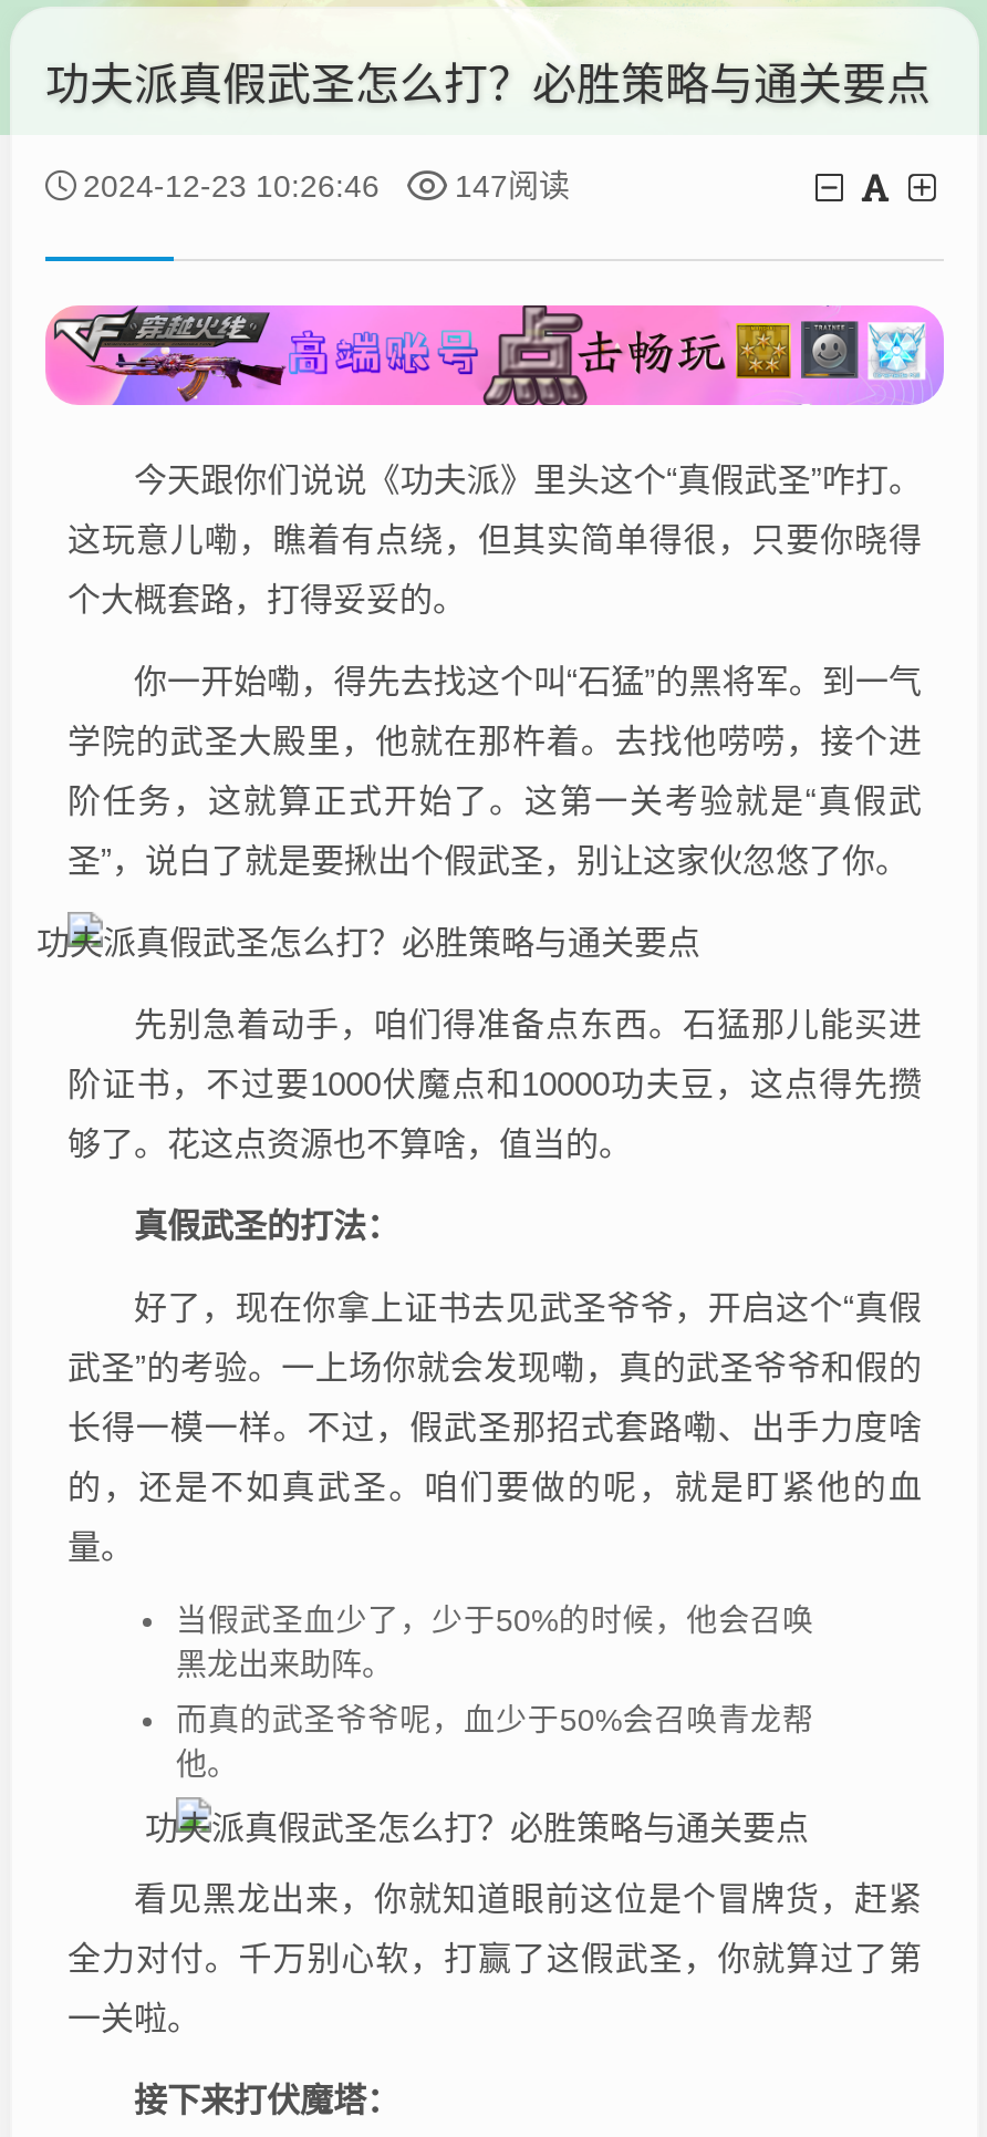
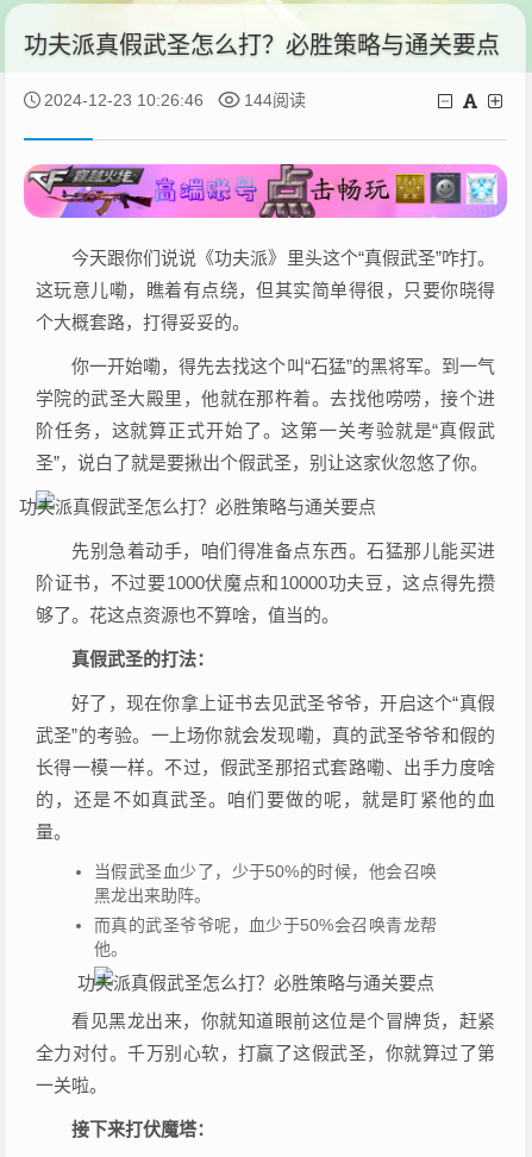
- 147阅读
+ 144阅读
